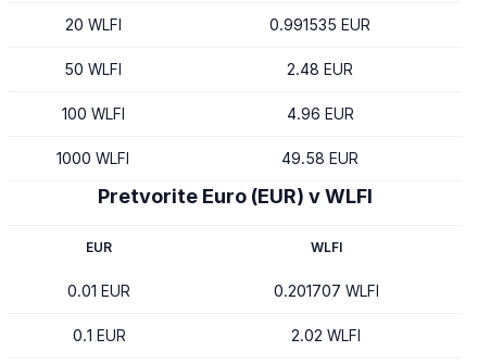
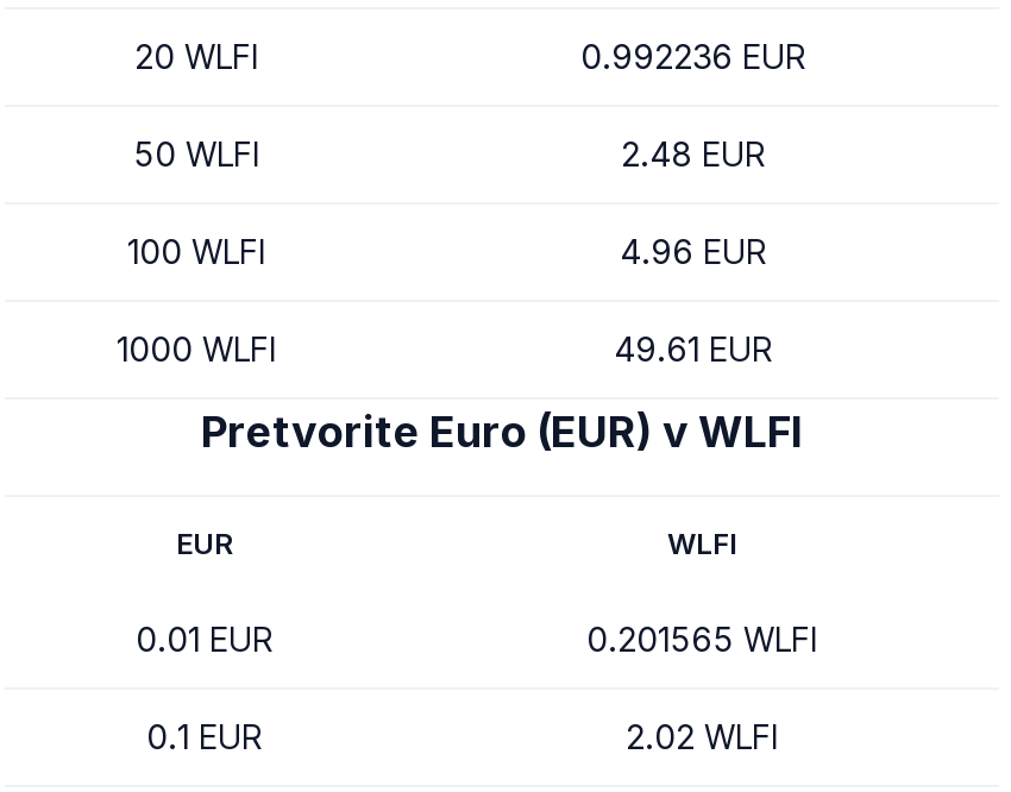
- 0.991535 EUR
+ 0.992236 EUR

- 49.58 EUR
+ 49.61 EUR

- 0.201707 WLFI
+ 0.201565 WLFI
